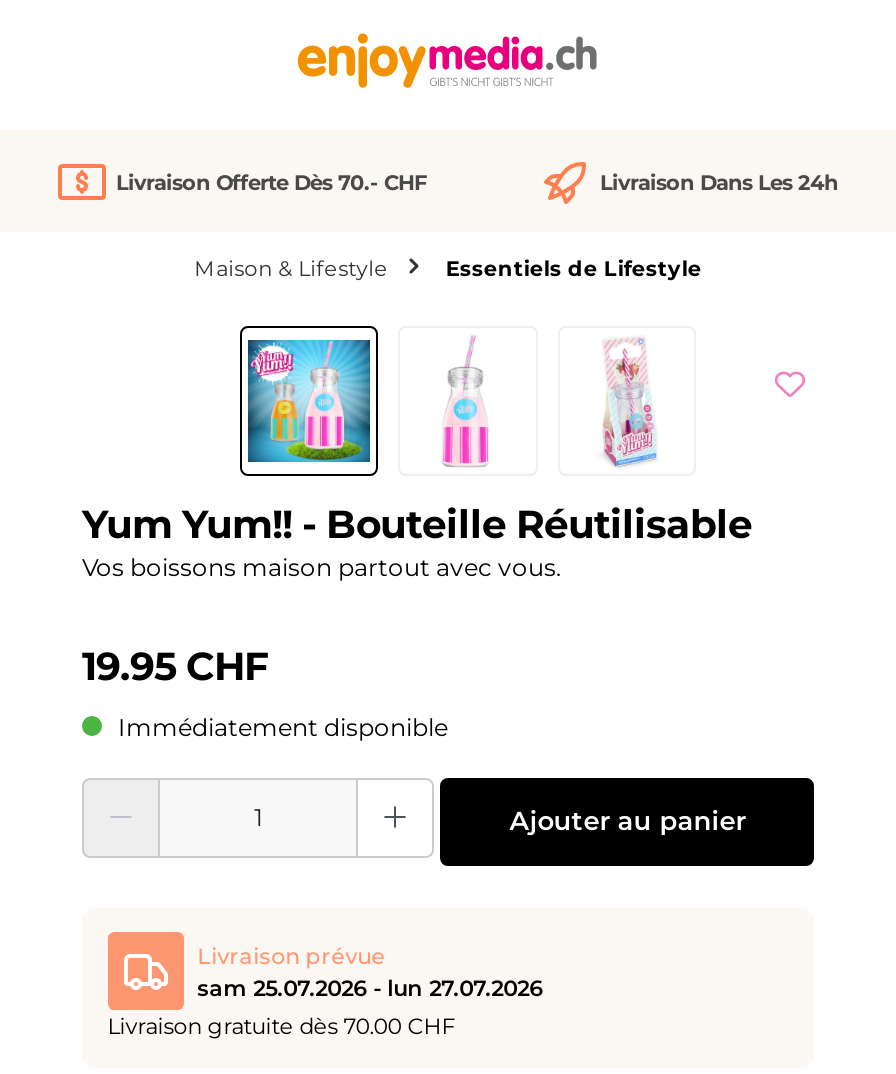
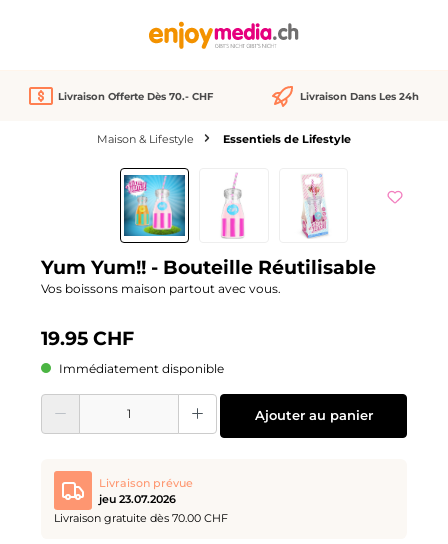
- sam 25.07.2026 - lun 27.07.2026
+ jeu 23.07.2026
